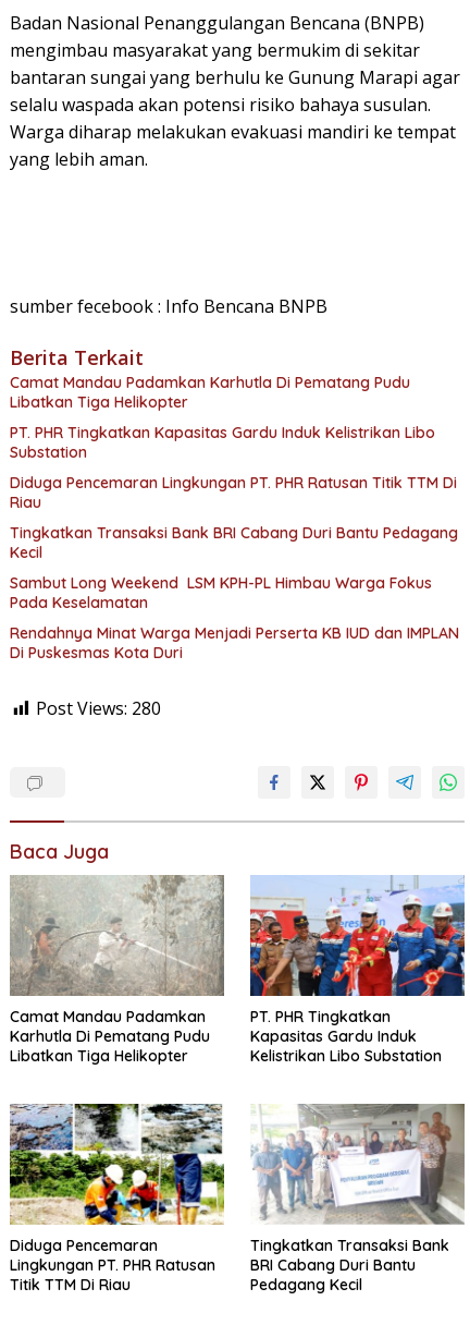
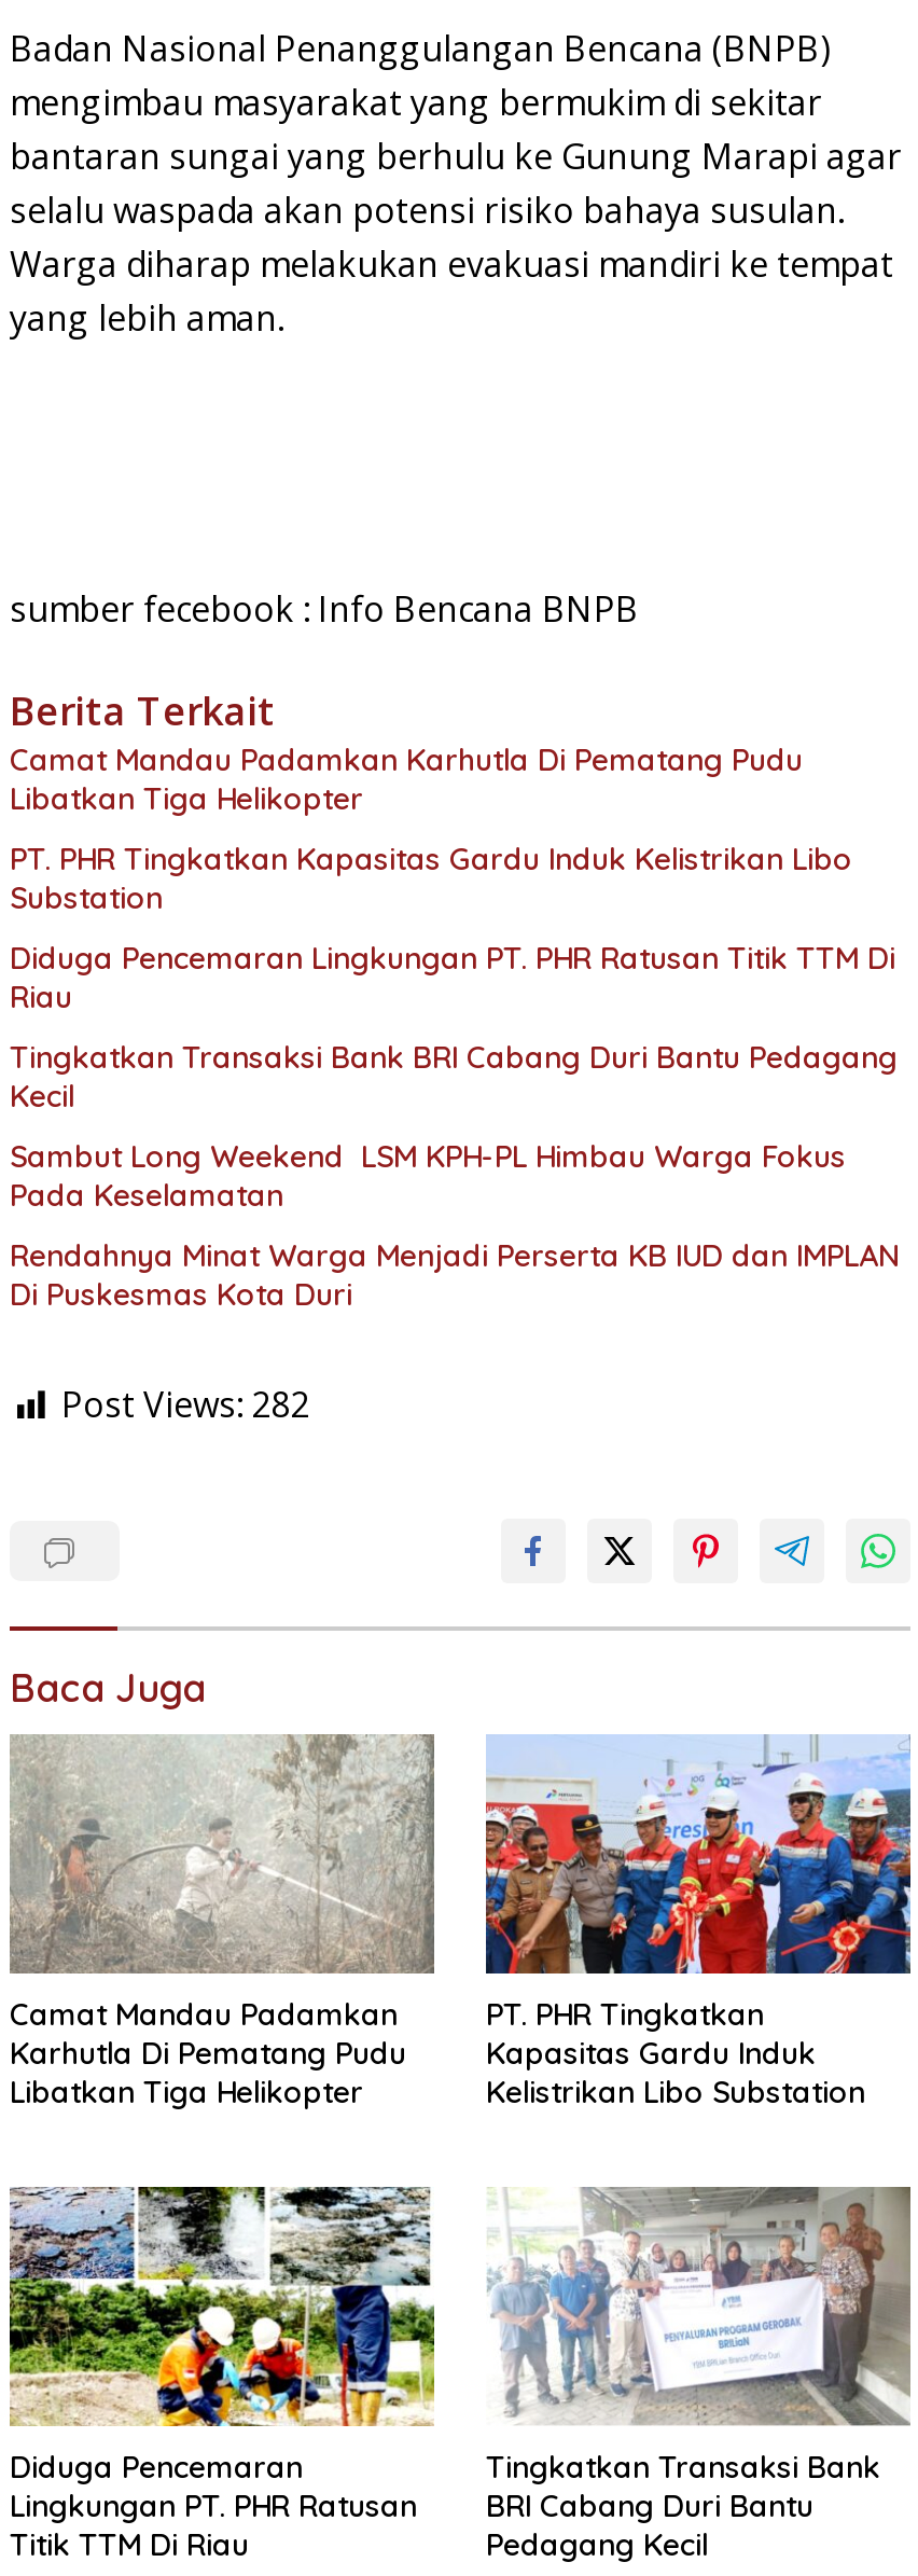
- Post Views: 280
+ Post Views: 282
